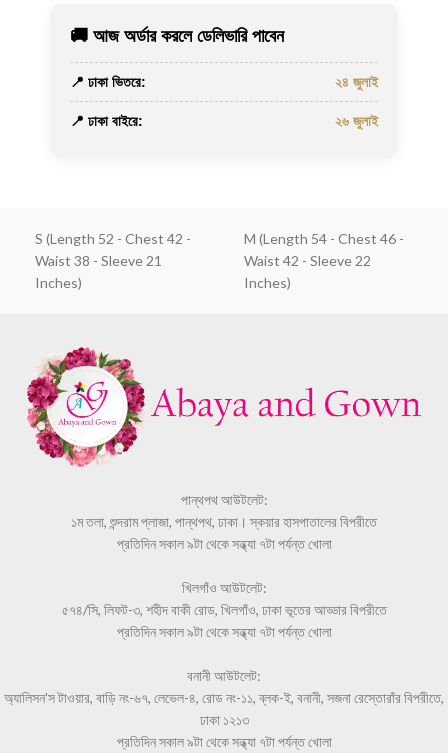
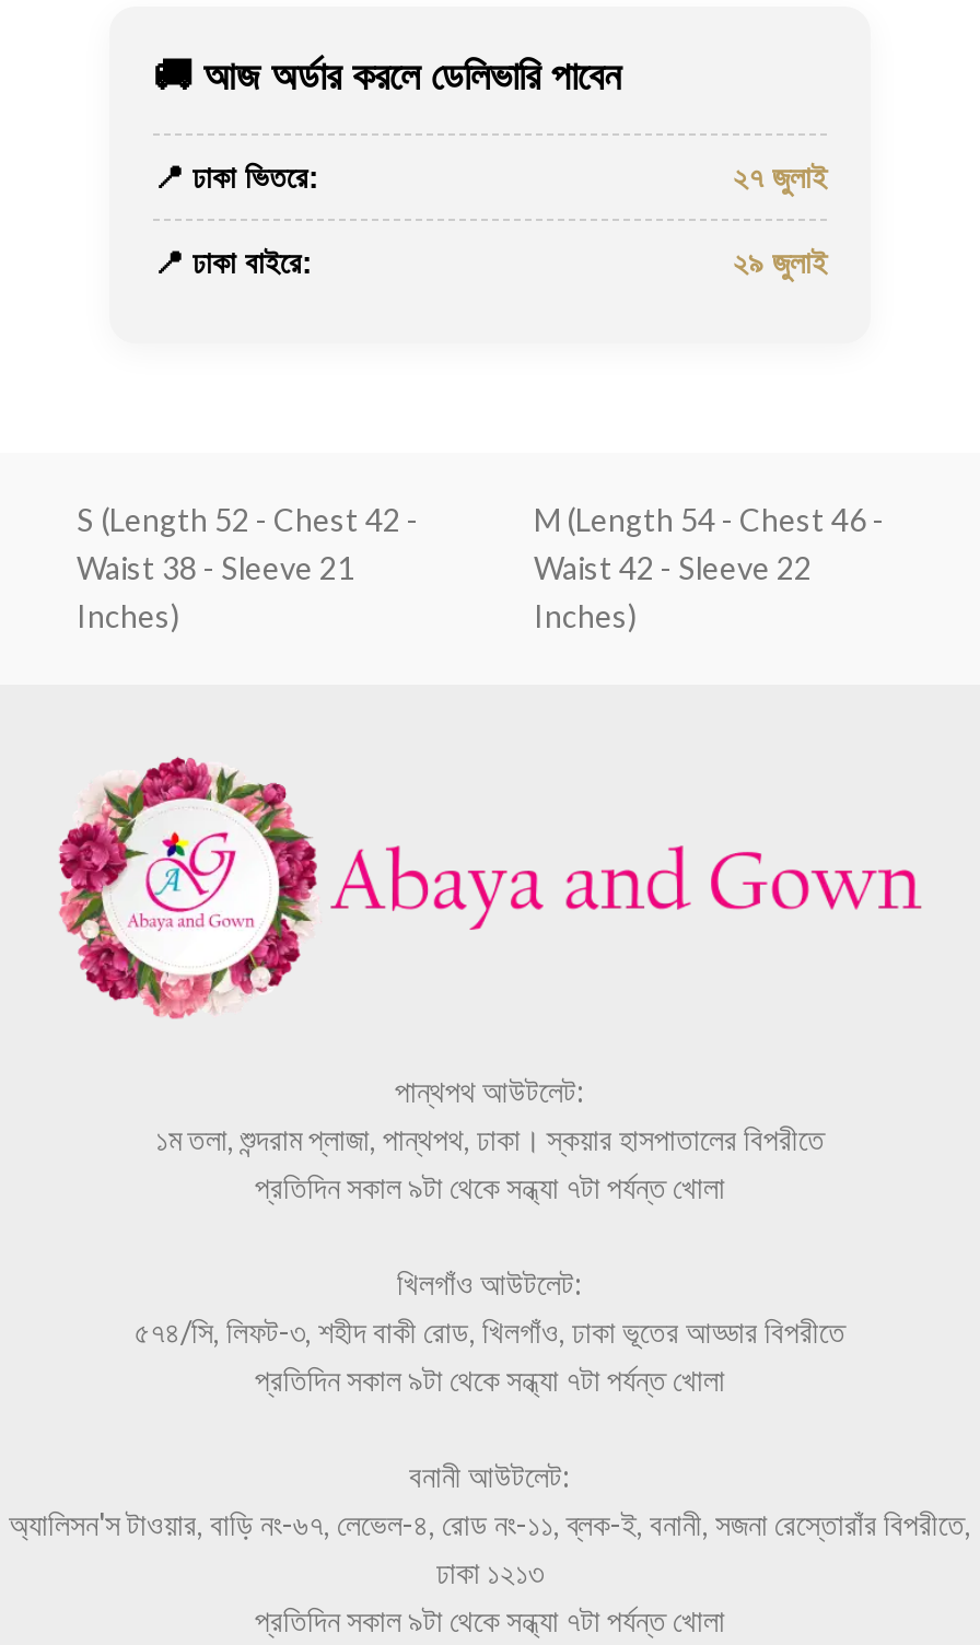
- ২৪ জুলাই
+ ২৭ জুলাই

- ২৬ জুলাই
+ ২৯ জুলাই
